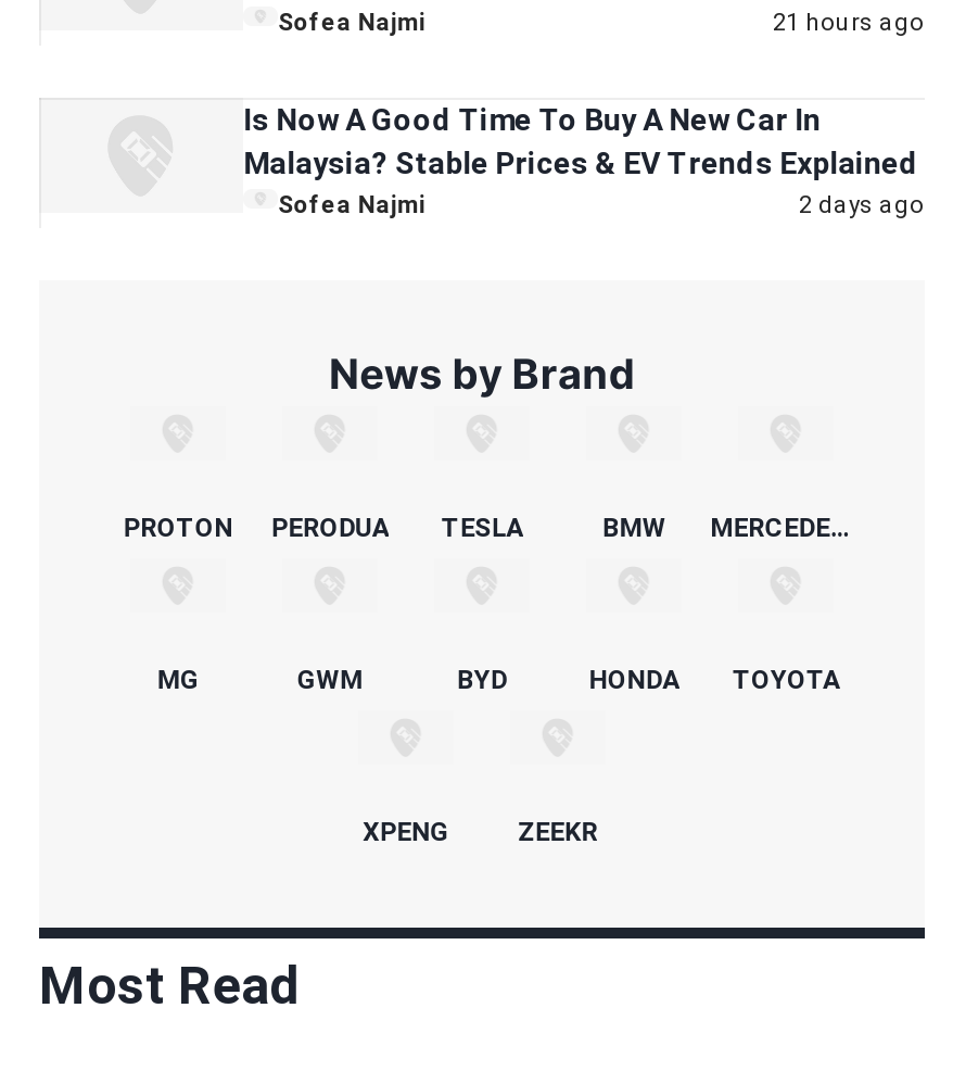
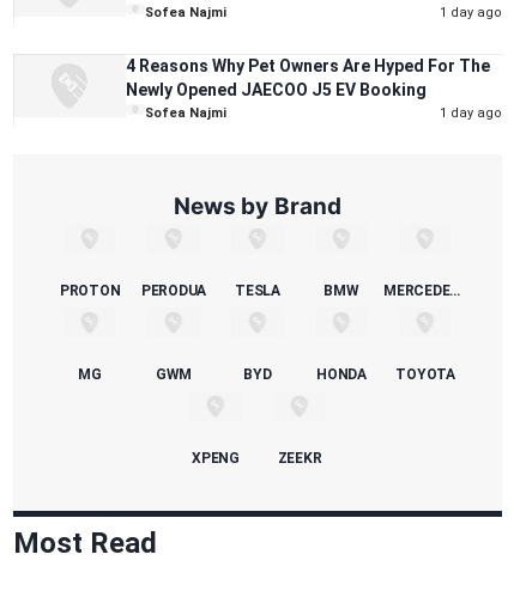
- 21 hours ago
+ 1 day ago

- Is Now A Good Time To Buy A New Car In
- Malaysia? Stable Prices & EV Trends Explained
+ 4 Reasons Why Pet Owners Are Hyped For The
+ Newly Opened JAECOO J5 EV Booking

- 2 days ago
+ 1 day ago
